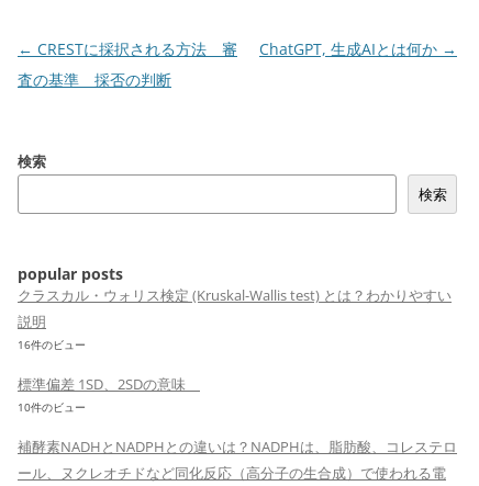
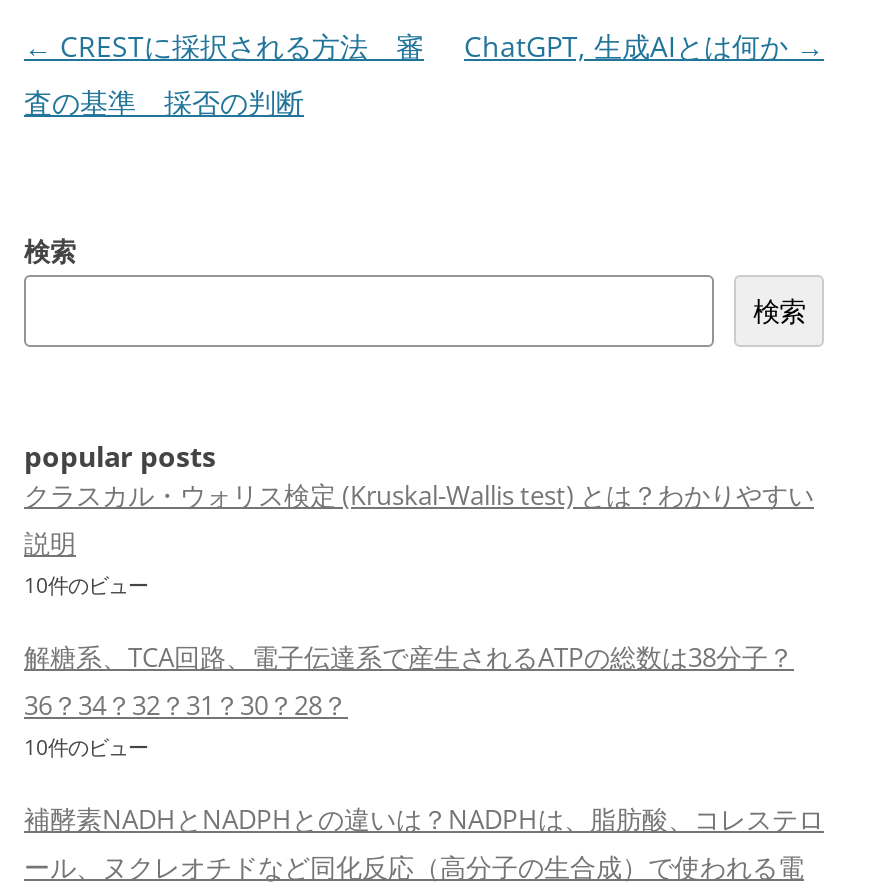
- 16件のビュー
+ 10件のビュー

- 標準偏差 1SD、2SDの意味
+ 解糖系、TCA回路、電子伝達系で産生されるATPの総数は38分子？
+ 36？34？32？31？30？28？
